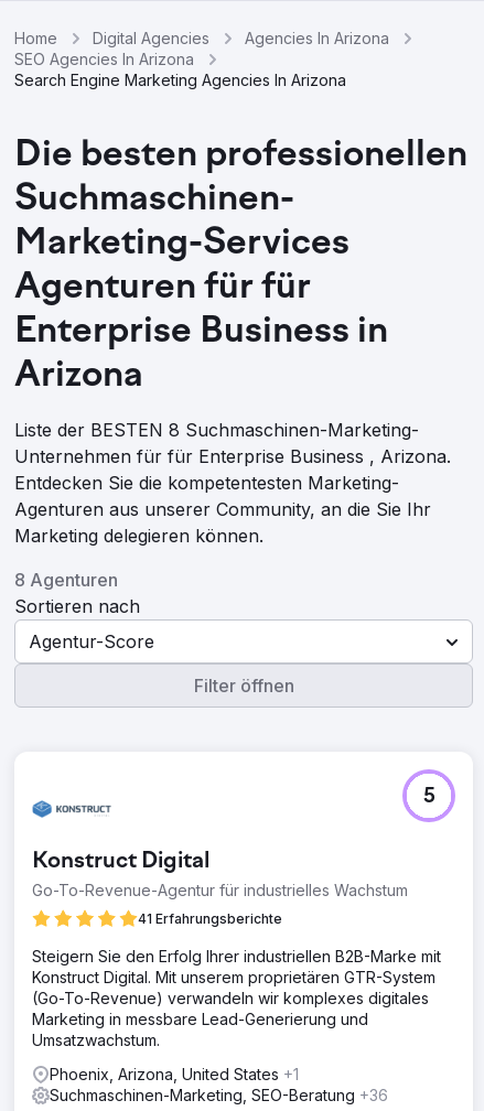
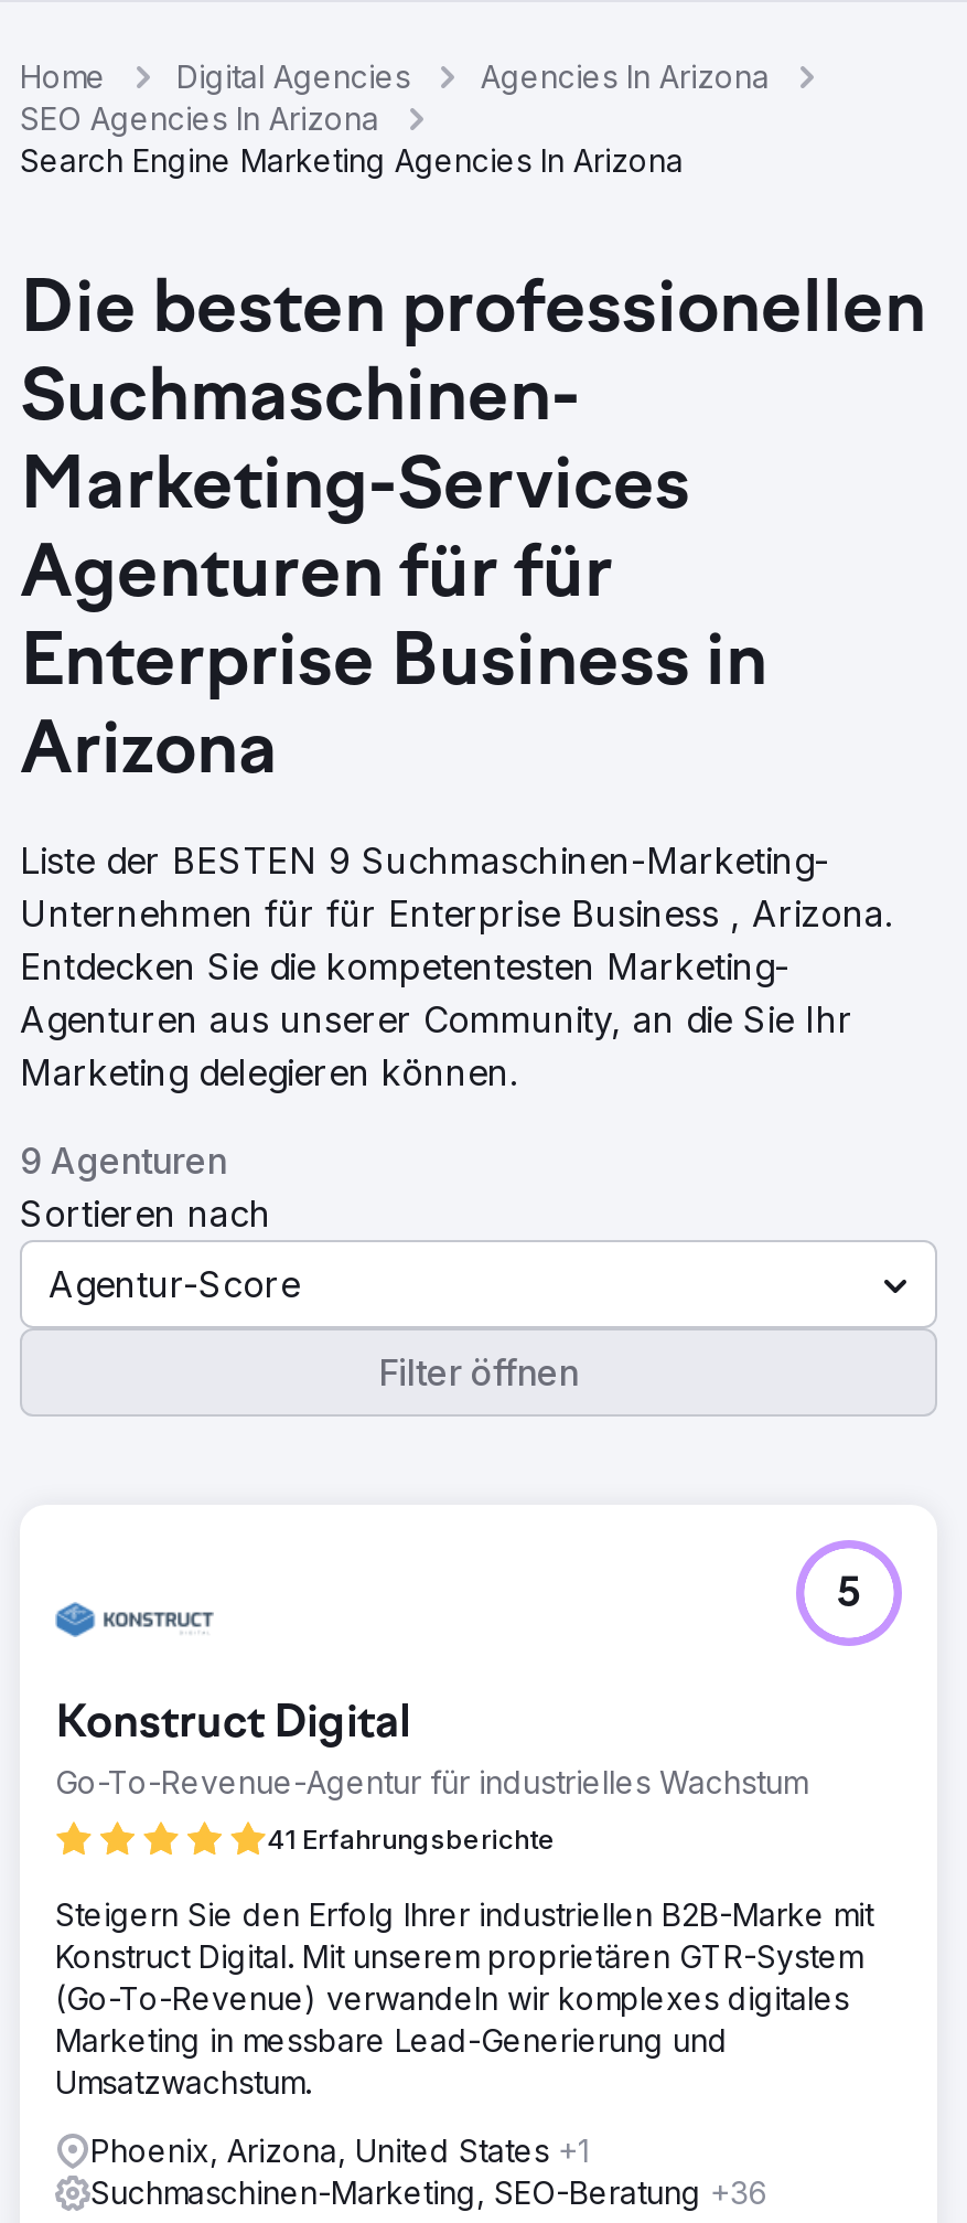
- Liste der BESTEN 8 Suchmaschinen-Marketing-
+ Liste der BESTEN 9 Suchmaschinen-Marketing-

- 8 Agenturen
+ 9 Agenturen
